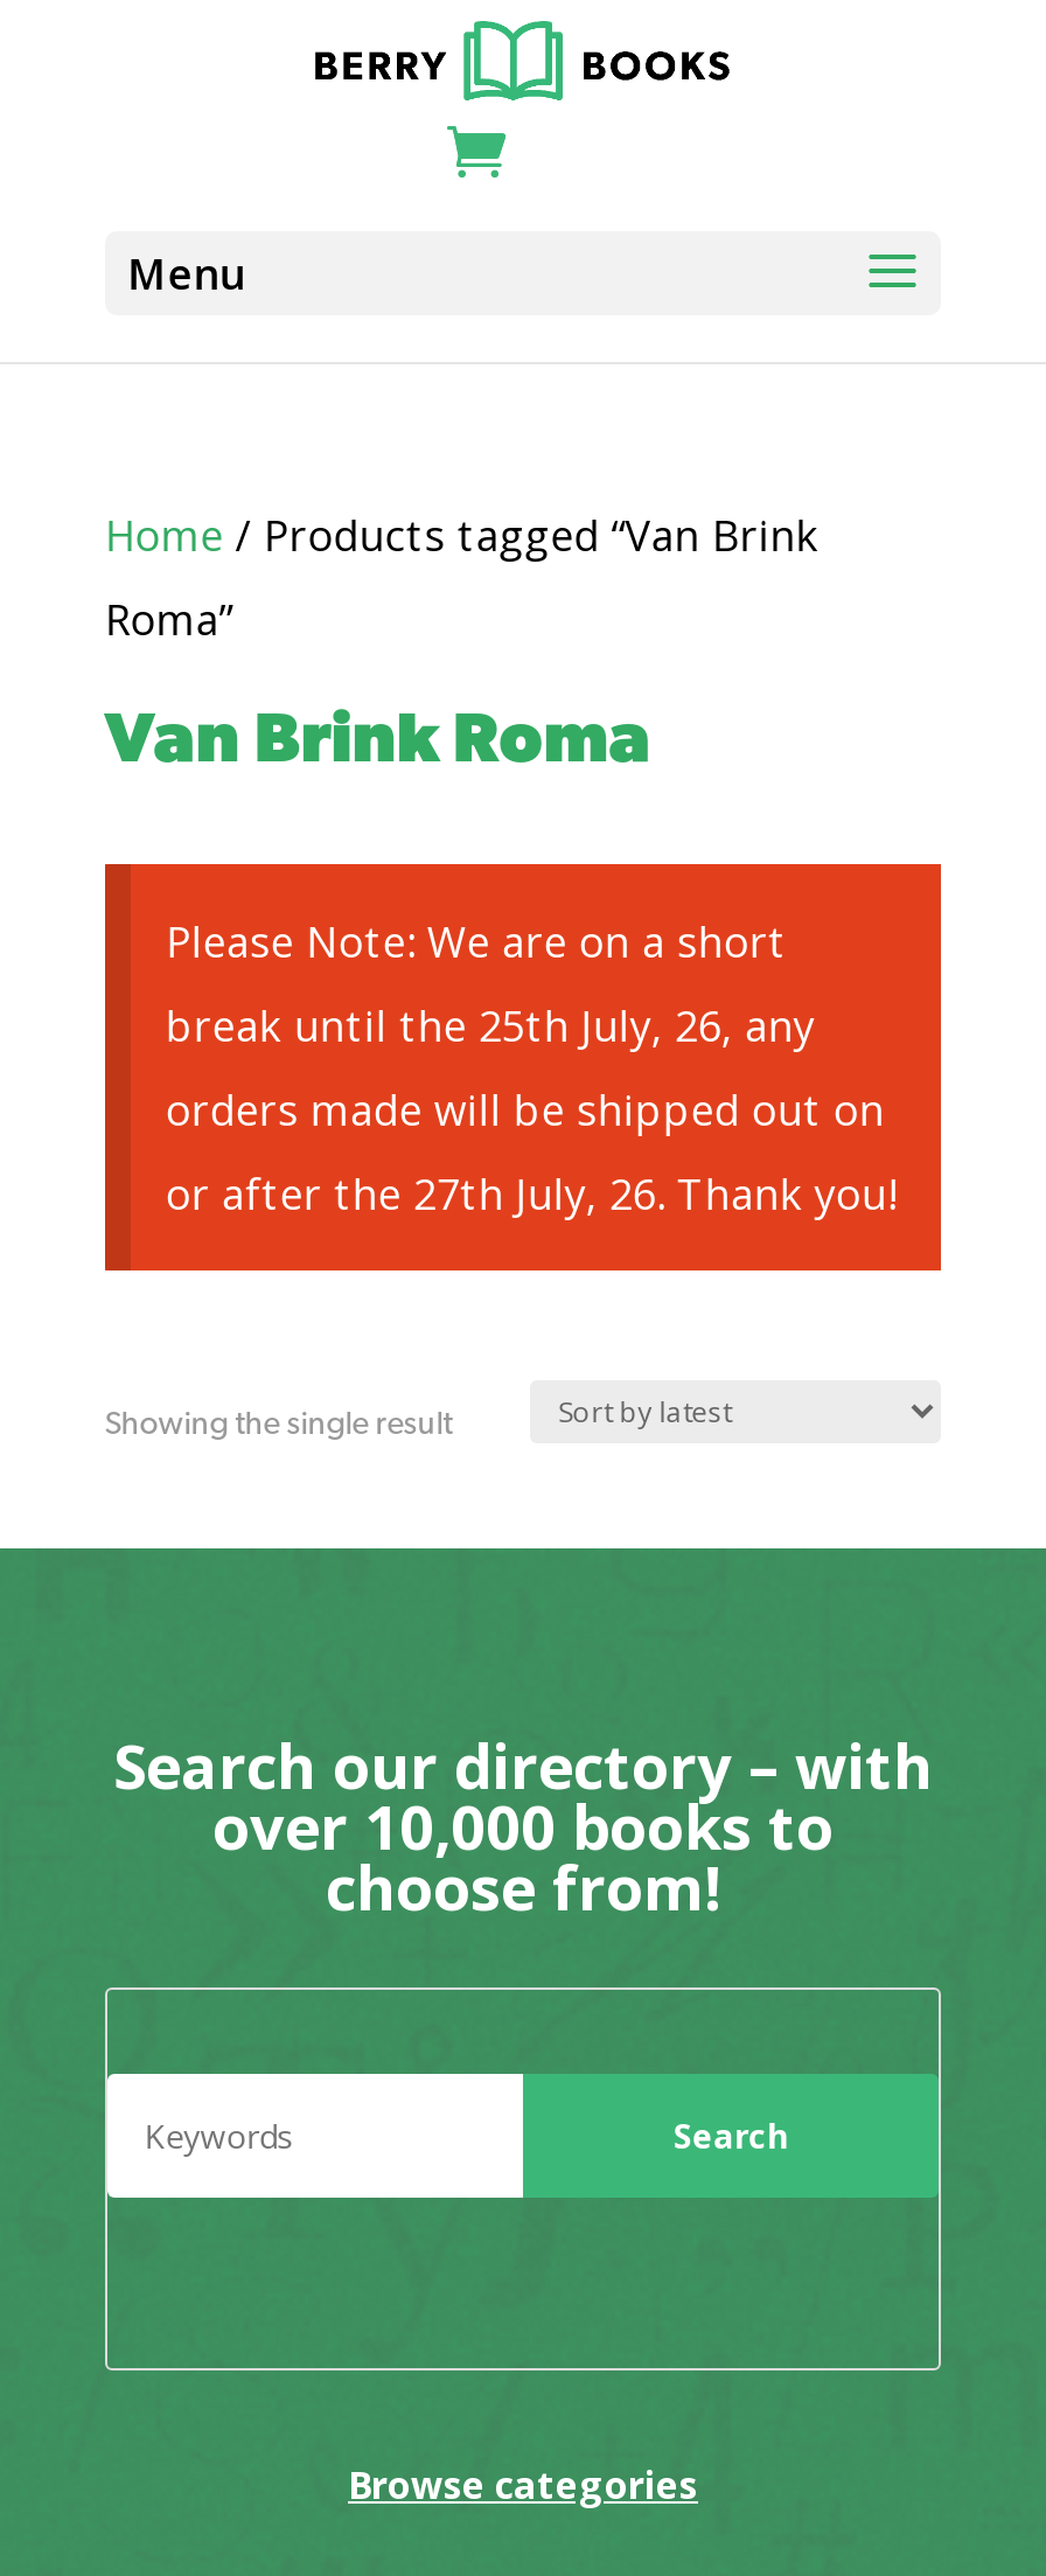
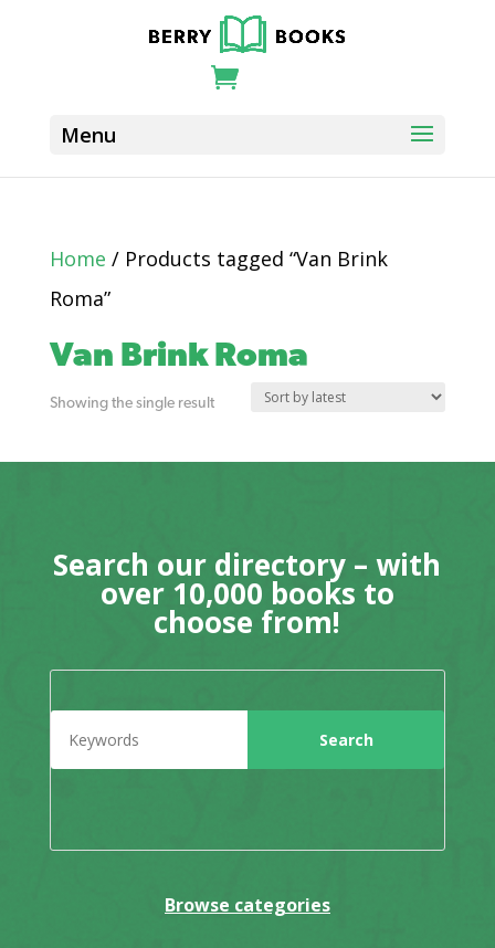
- [image]
- Please Note: We are on a short
- break until the 25th July, 26, any
- orders made will be shipped out on
- or after the 27th July, 26. Thank you!
